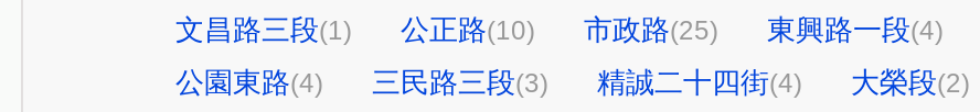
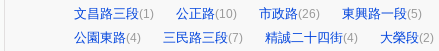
- 市政路(25)
+ 市政路(26)

- 東興路一段(4)
+ 東興路一段(5)

- 公園東路(4) 三民路三段(3) 精誠二十四街(4) 大榮段(2)
+ 公園東路(4) 三民路三段(7) 精誠二十四街(4) 大榮段(2)
